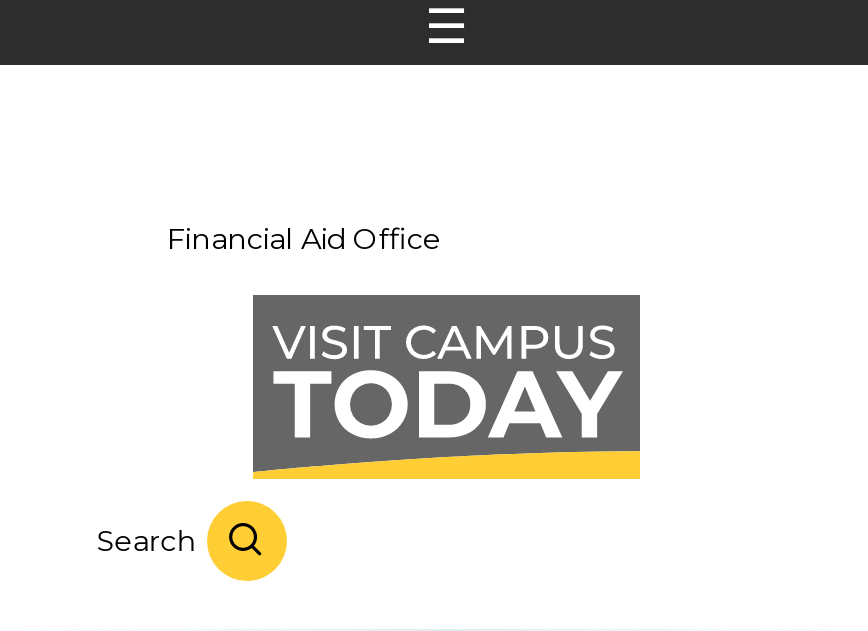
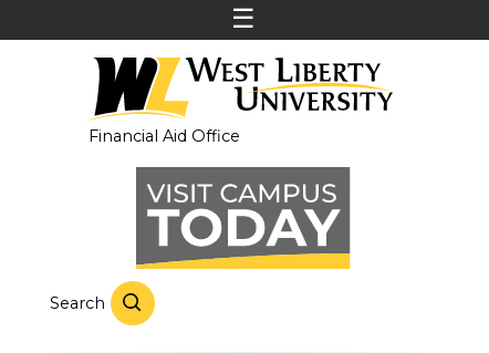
+ [image]
